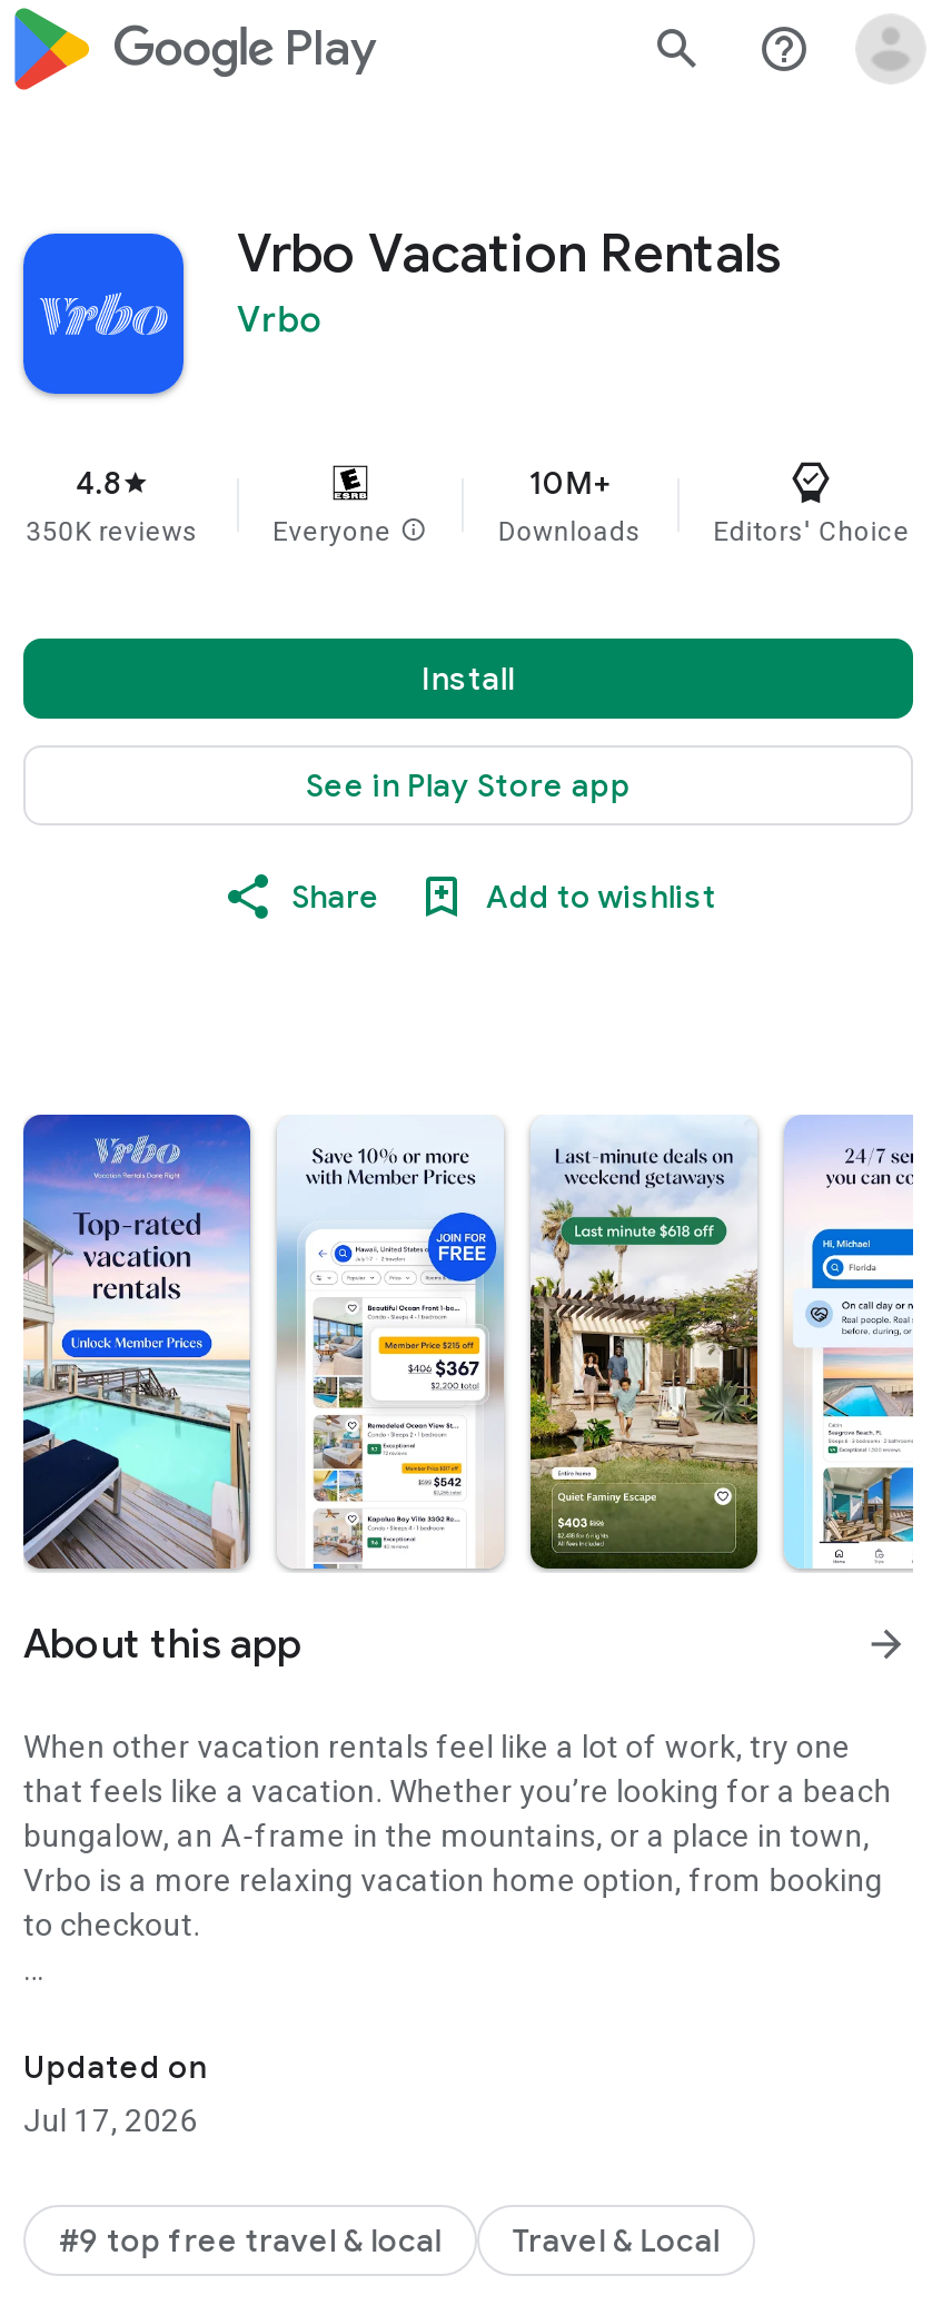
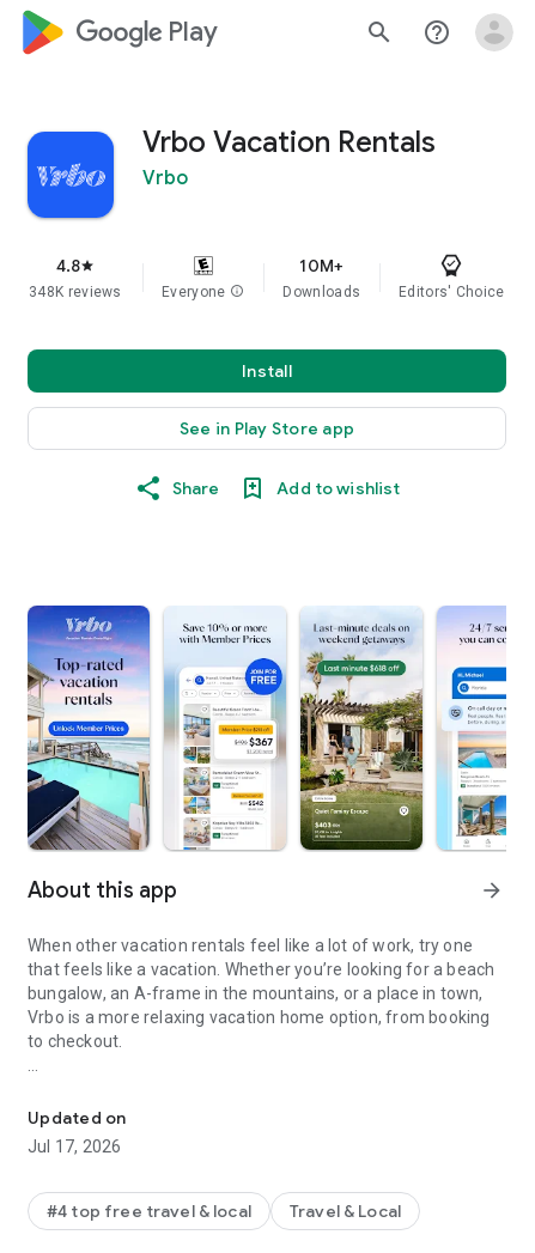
- 350K reviews
+ 348K reviews

- #9 top free travel & local
+ #4 top free travel & local
